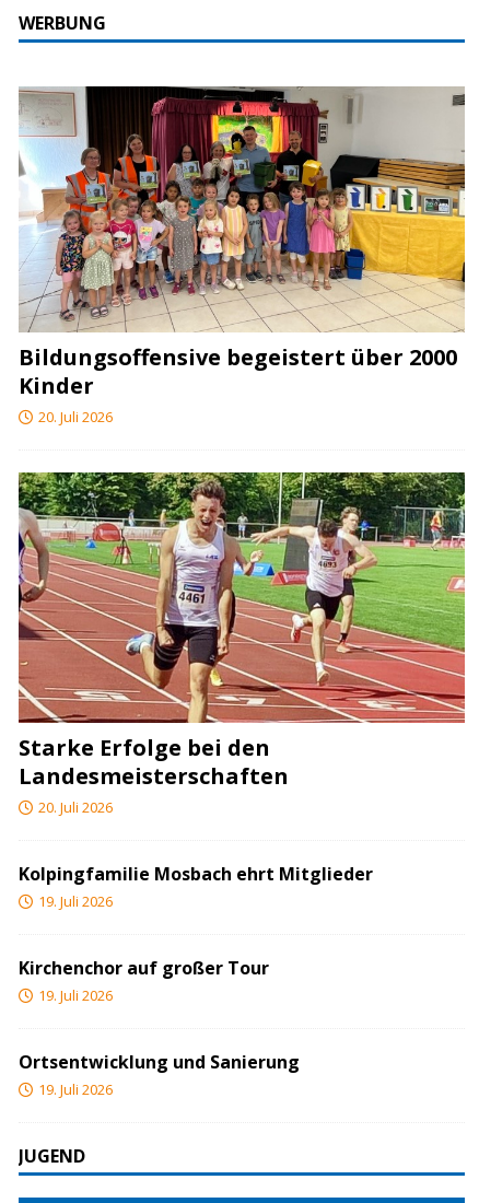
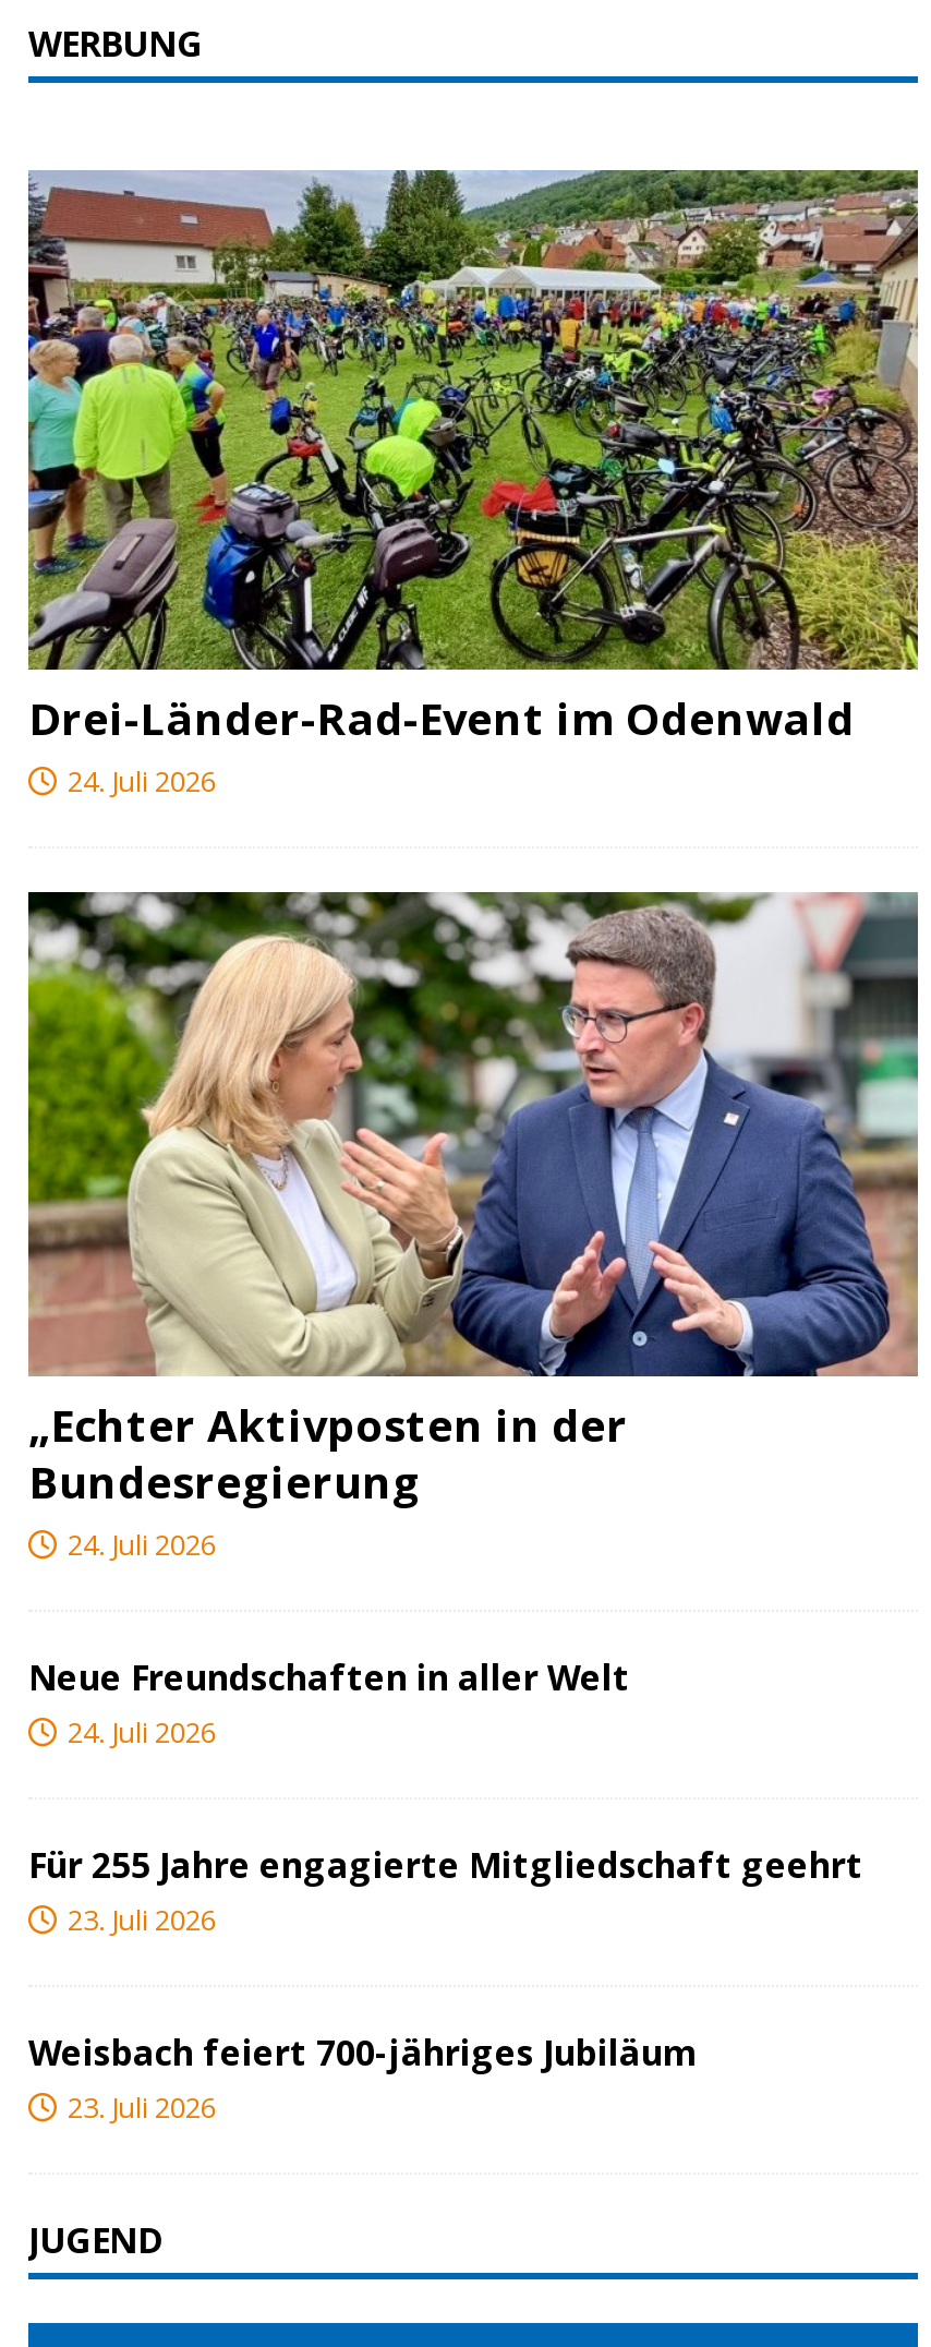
- [image]
- Bildungsoffensive begeistert über 2000
- Kinder
- 20. Juli 2026
+ [image]
+ Drei-Länder-Rad-Event im Odenwald
+ 24. Juli 2026

- [image]
- Starke Erfolge bei den
- Landesmeisterschaften
- 20. Juli 2026
+ [image]
+ „Echter Aktivposten in der
+ Bundesregierung
+ 24. Juli 2026

- Kolpingfamilie Mosbach ehrt Mitglieder
- 19. Juli 2026
+ Neue Freundschaften in aller Welt
+ 24. Juli 2026

- Kirchenchor auf großer Tour
- 19. Juli 2026
+ Für 255 Jahre engagierte Mitgliedschaft geehrt
+ 23. Juli 2026

- Ortsentwicklung und Sanierung
- 19. Juli 2026
+ Weisbach feiert 700-jähriges Jubiläum
+ 23. Juli 2026
